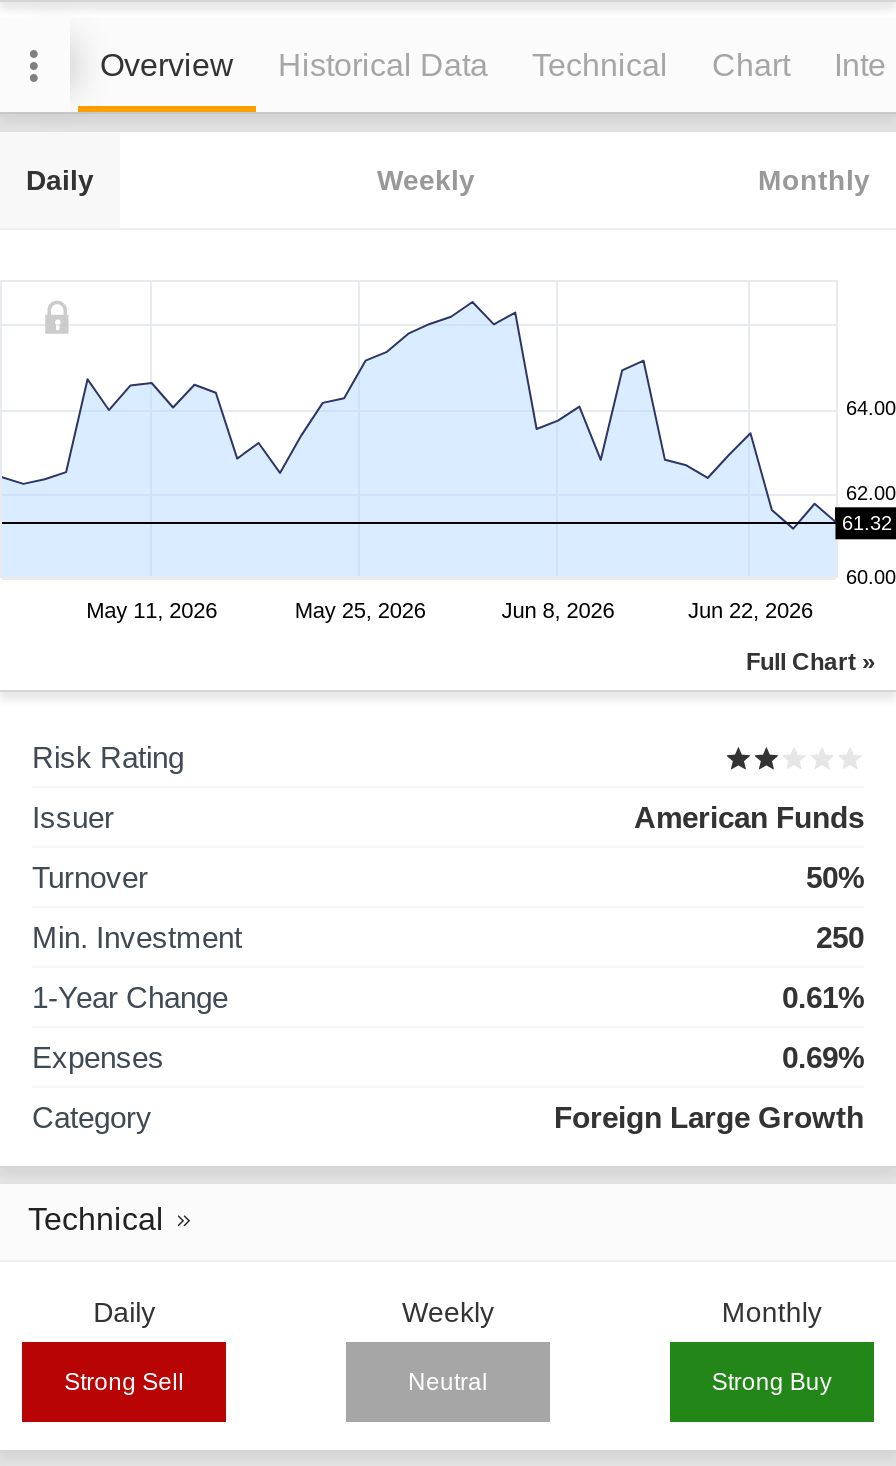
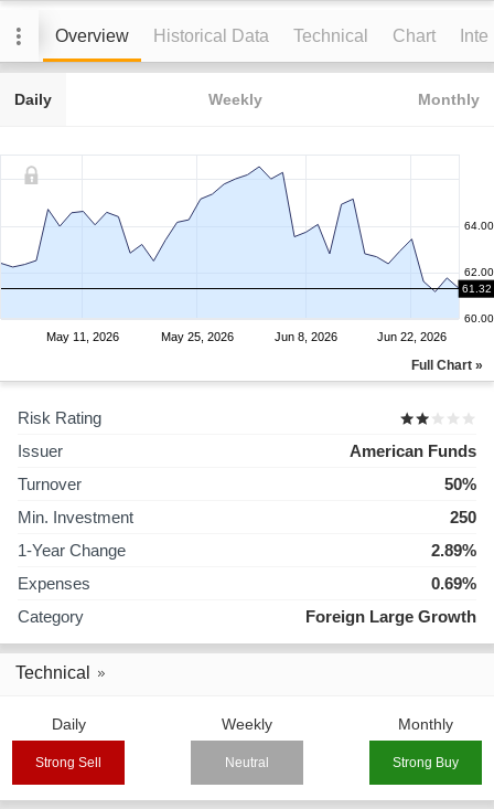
- 0.61%
+ 2.89%
